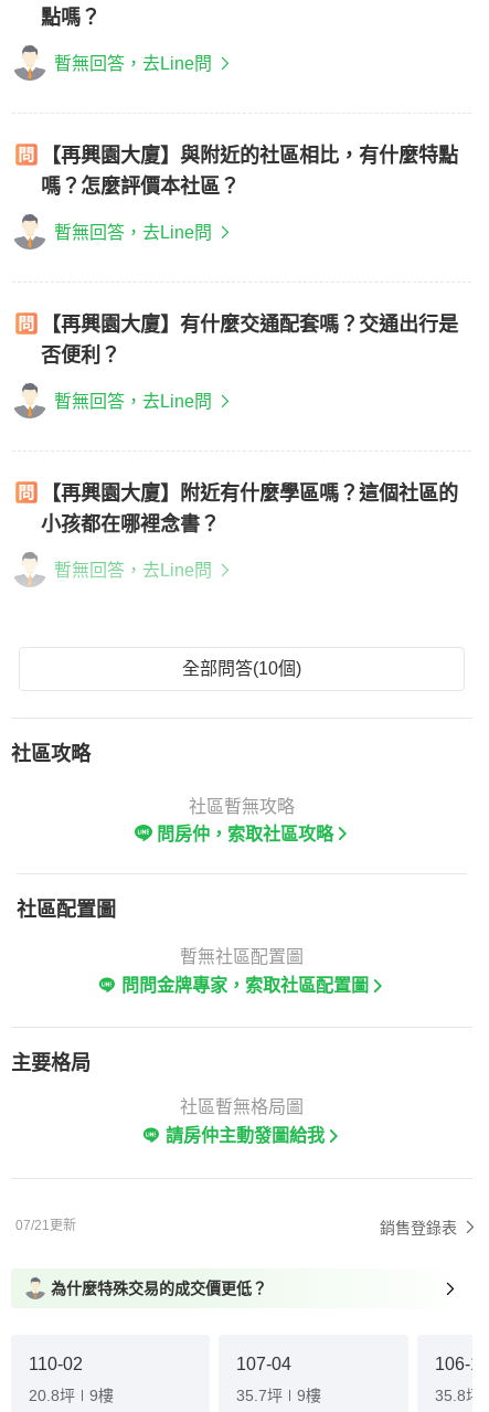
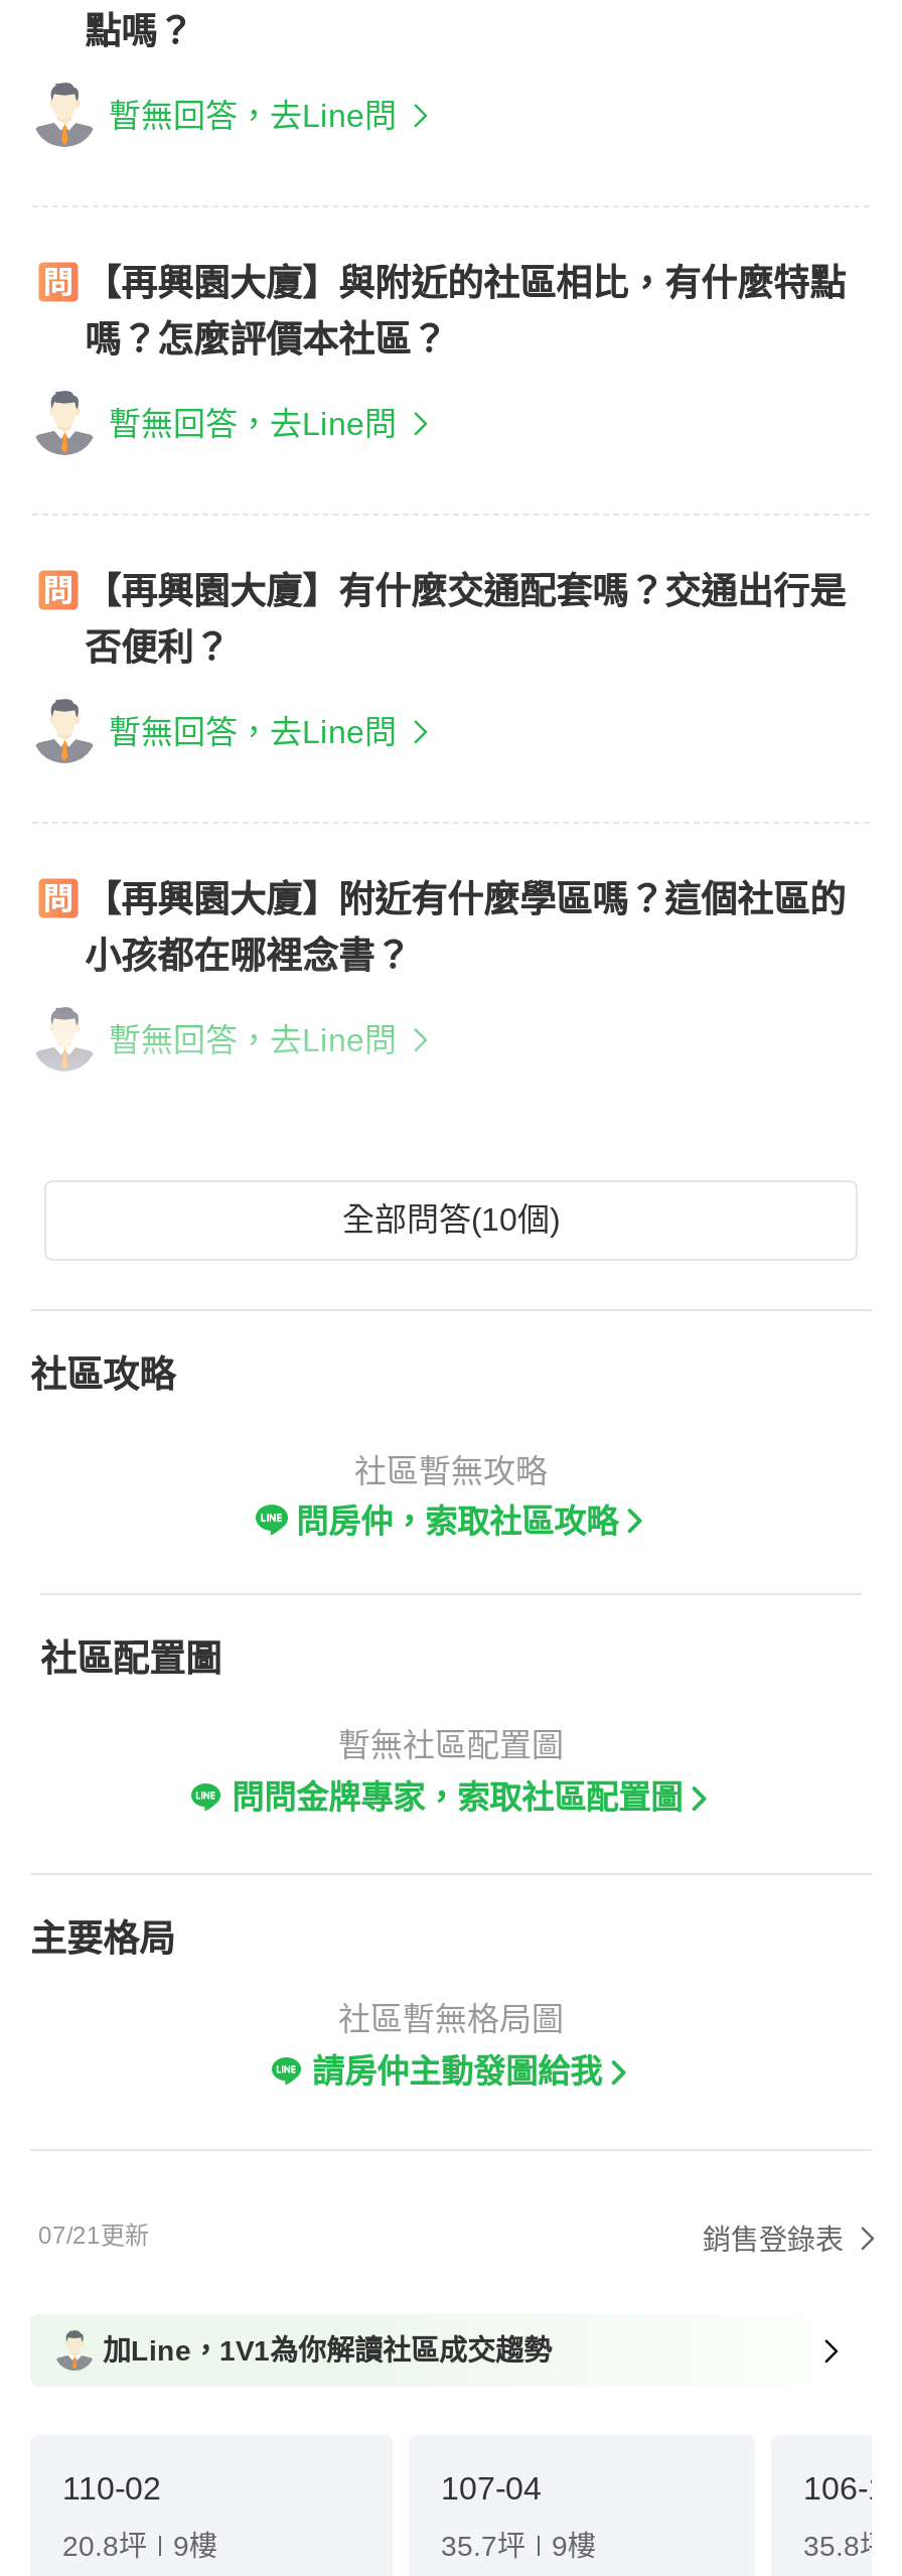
- 為什麼特殊交易的成交價更低？
+ 加Line，1V1為你解讀社區成交趨勢
